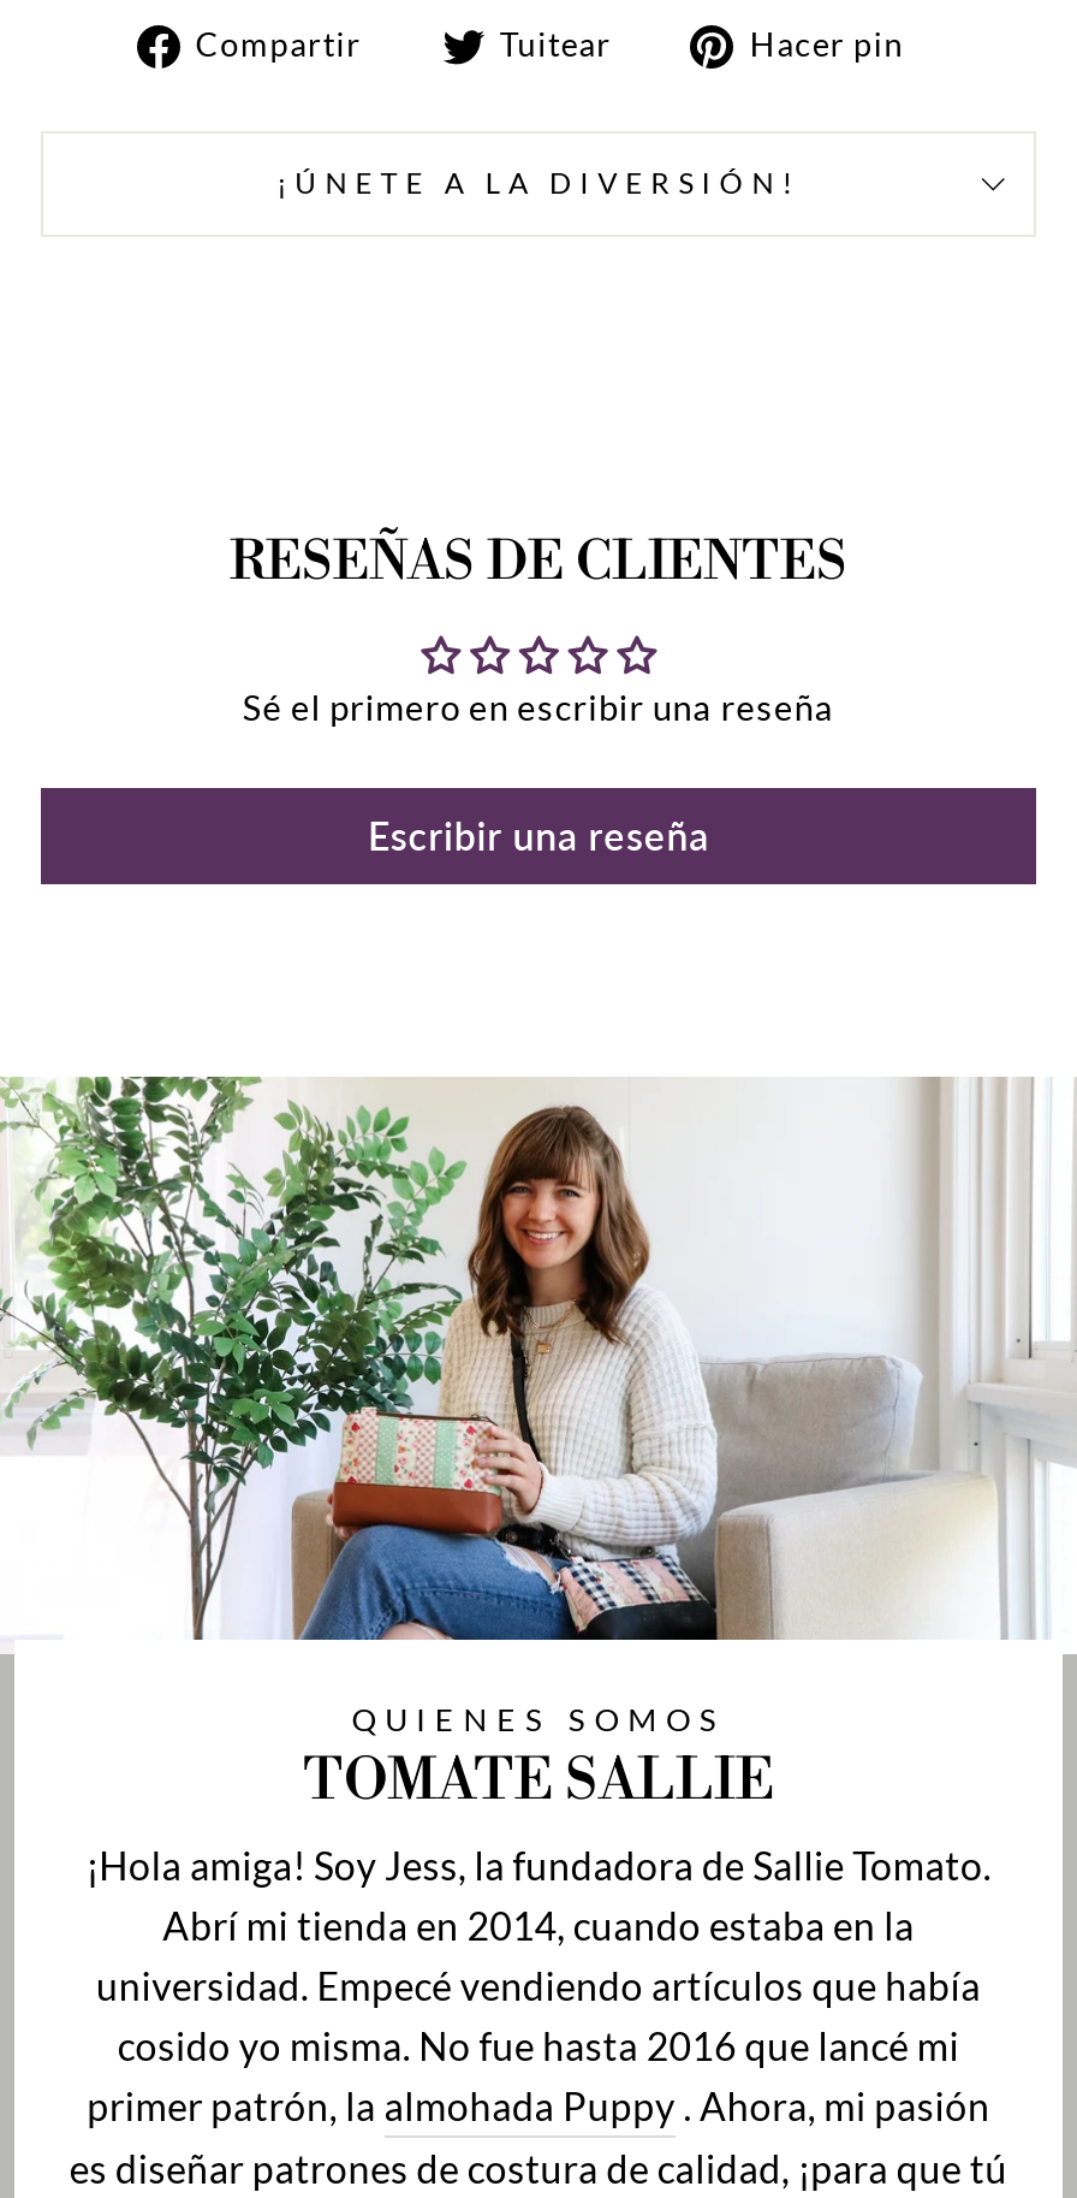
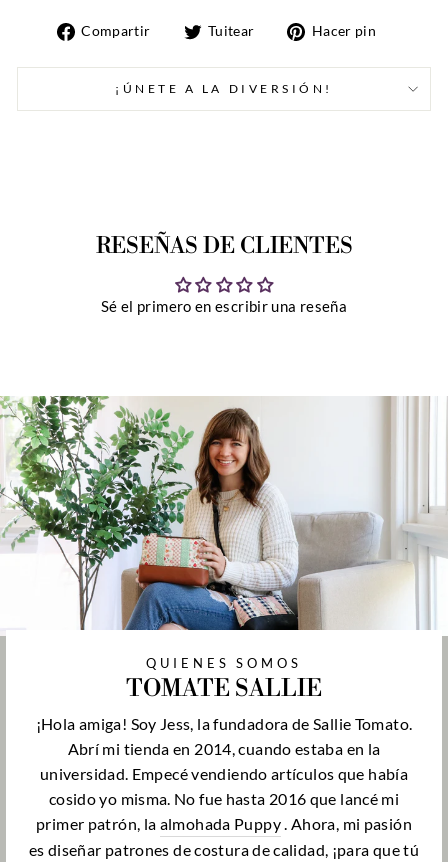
- Escribir una reseña
